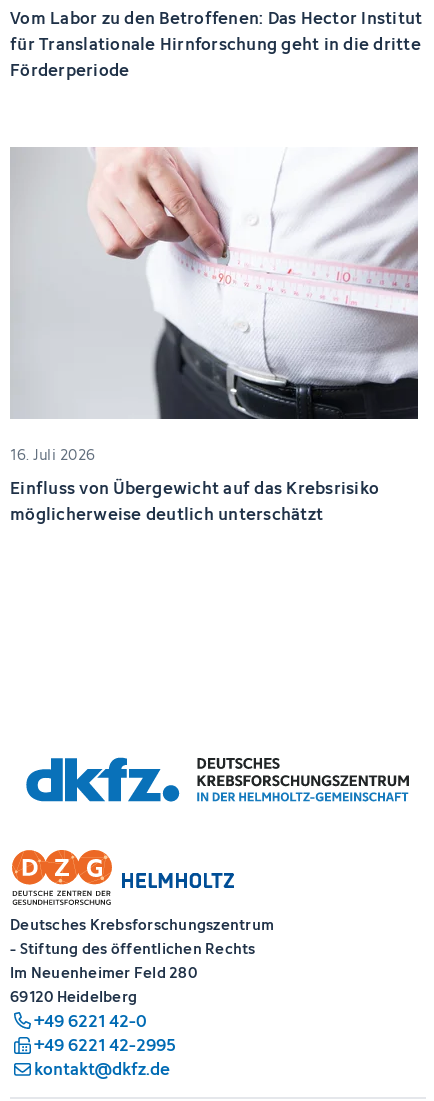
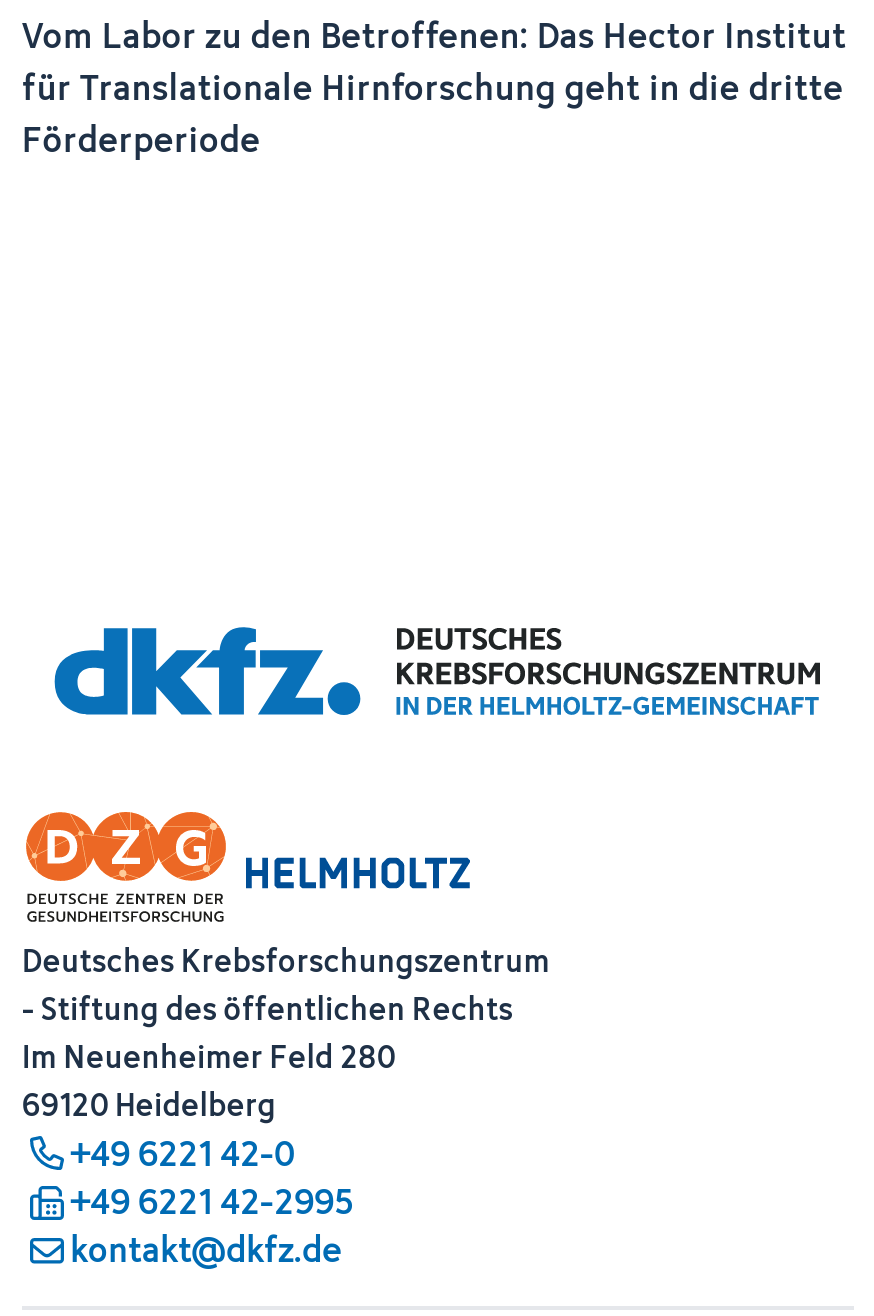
- [image]
- 16. Juli 2026
- Einfluss von Übergewicht auf das Krebsrisiko
- möglicherweise deutlich unterschätzt
